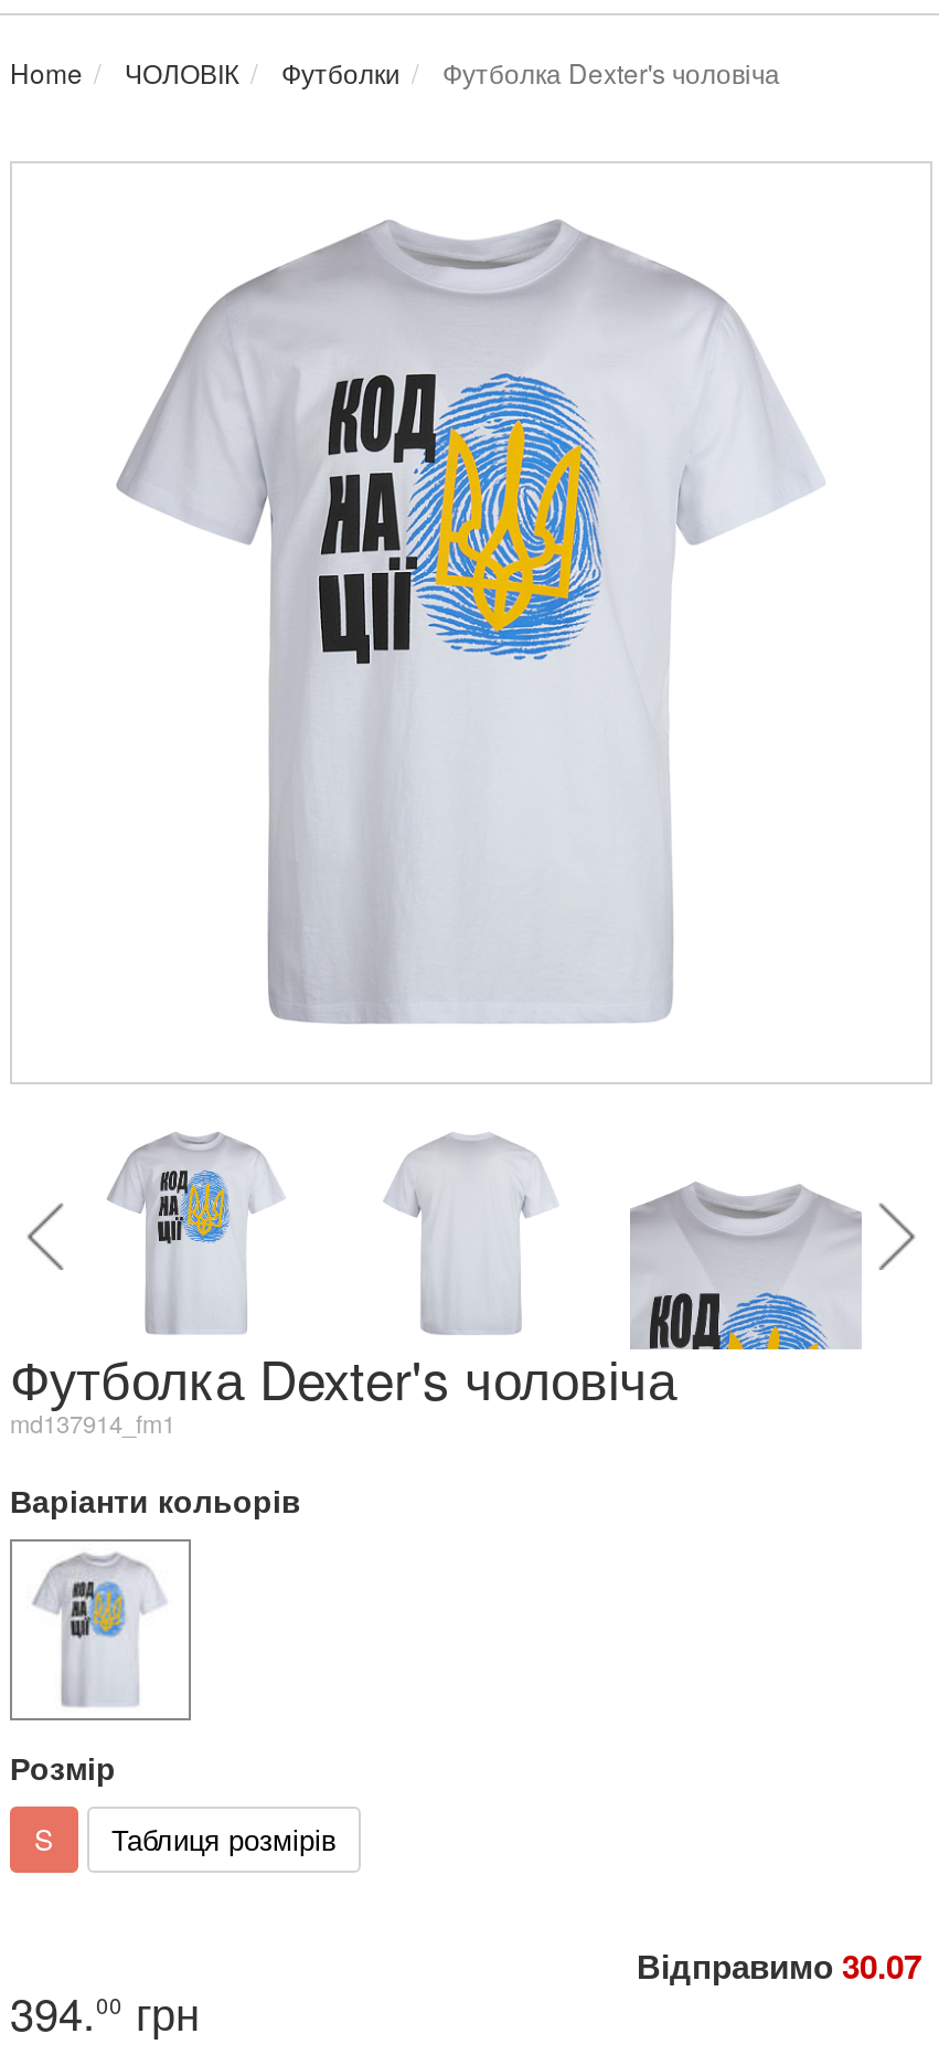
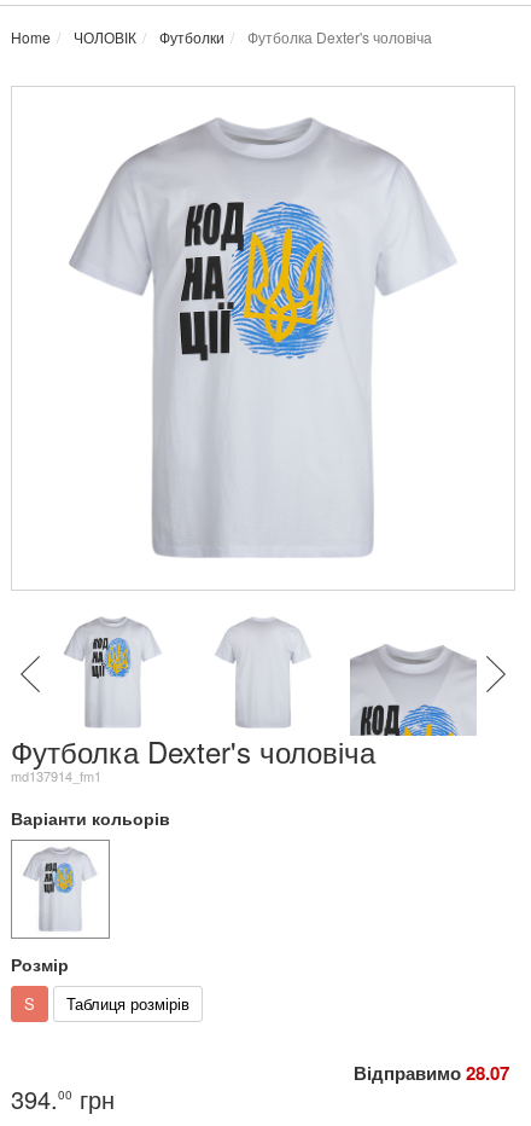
- Відправимо 30.07
+ Відправимо 28.07
